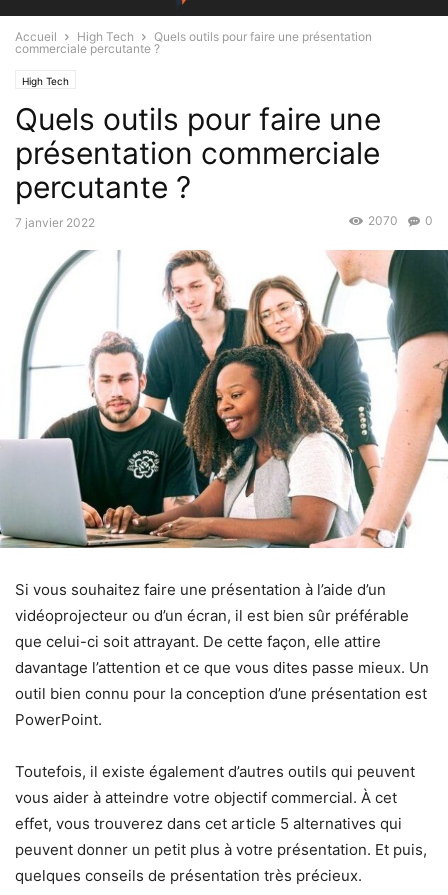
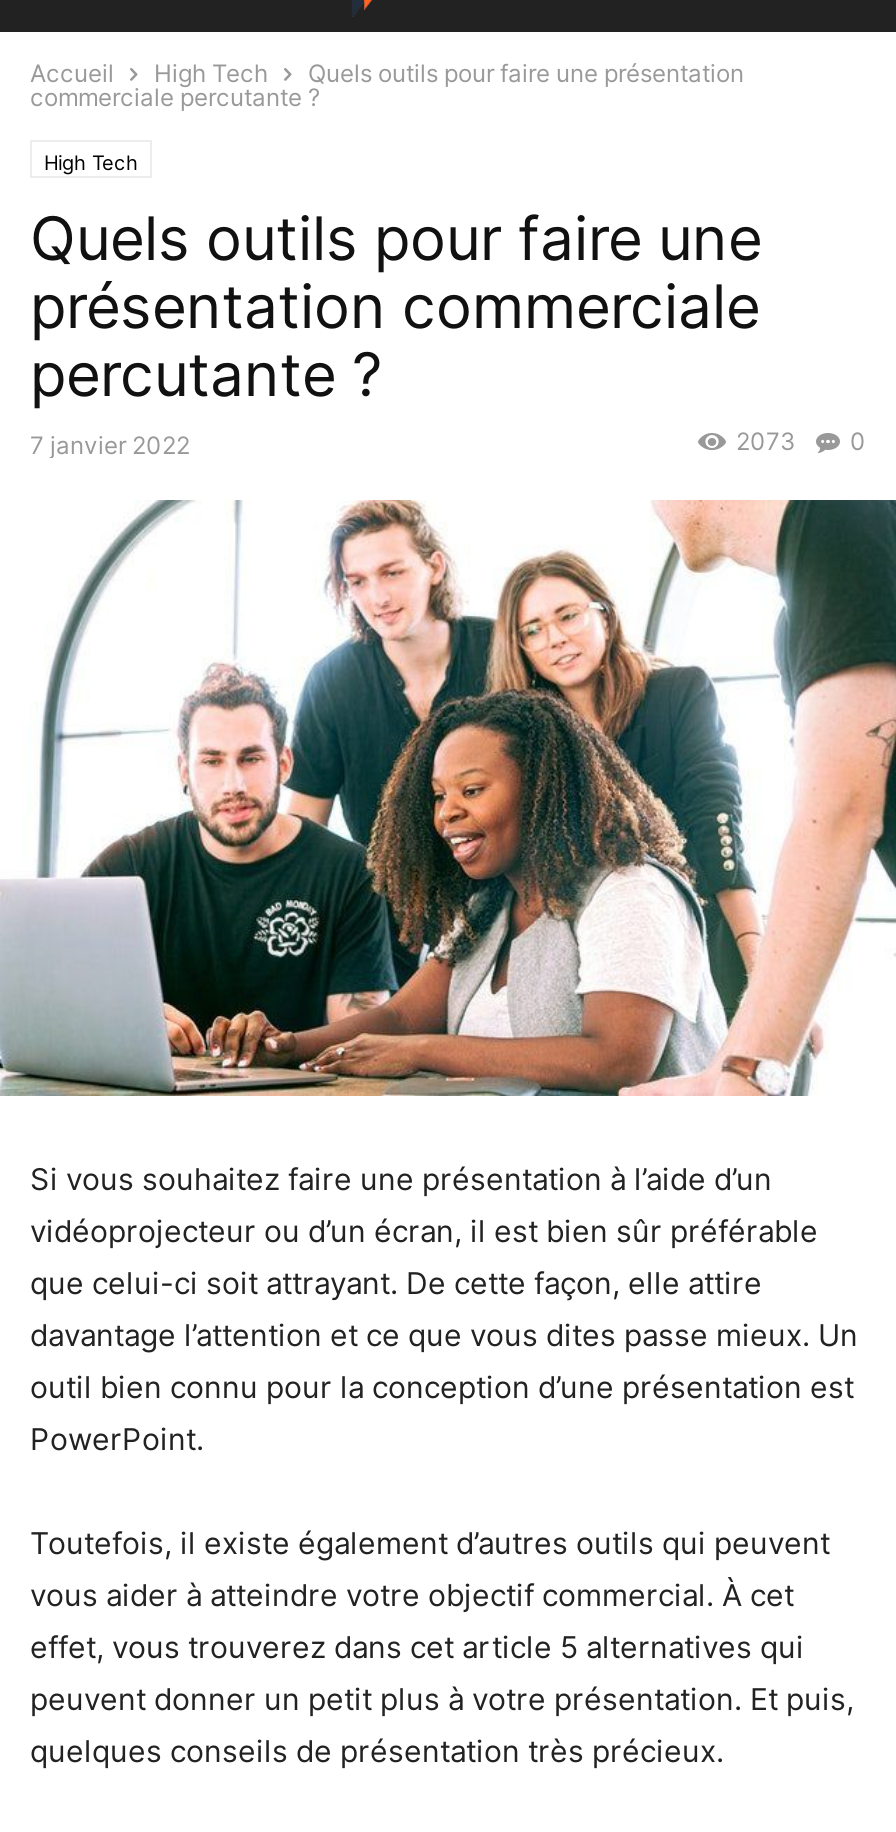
- 2070 0
+ 2073 0
